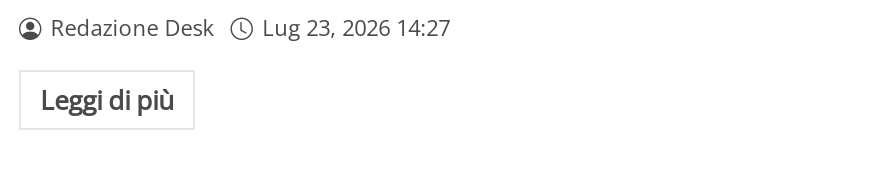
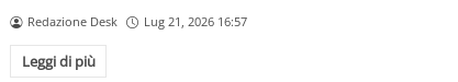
- Redazione Desk Lug 23, 2026 14:27
+ Redazione Desk Lug 21, 2026 16:57
